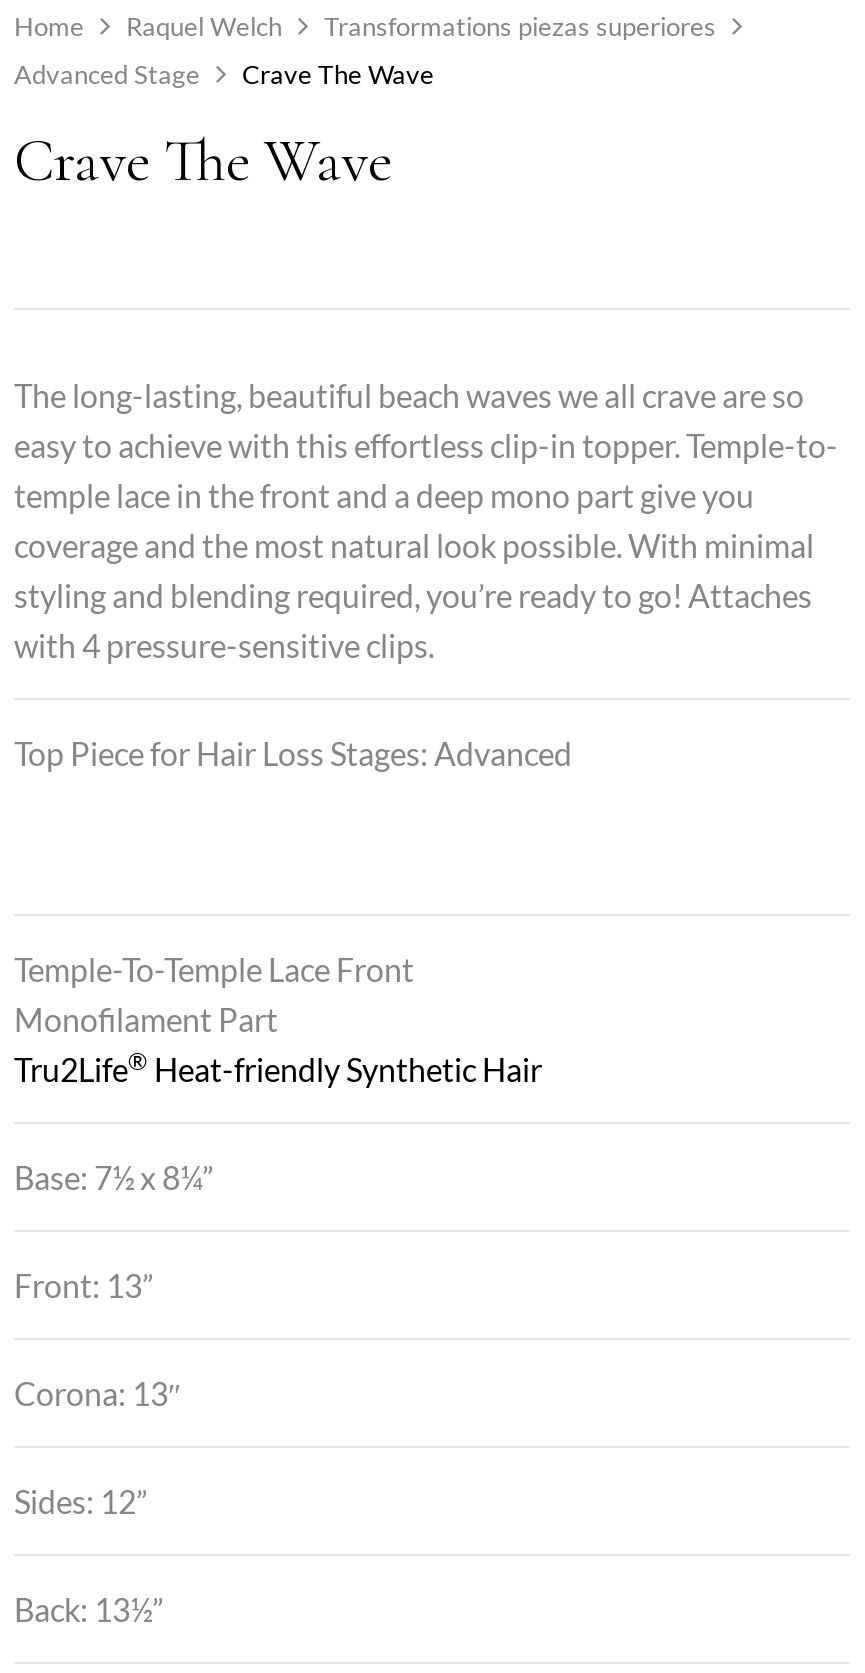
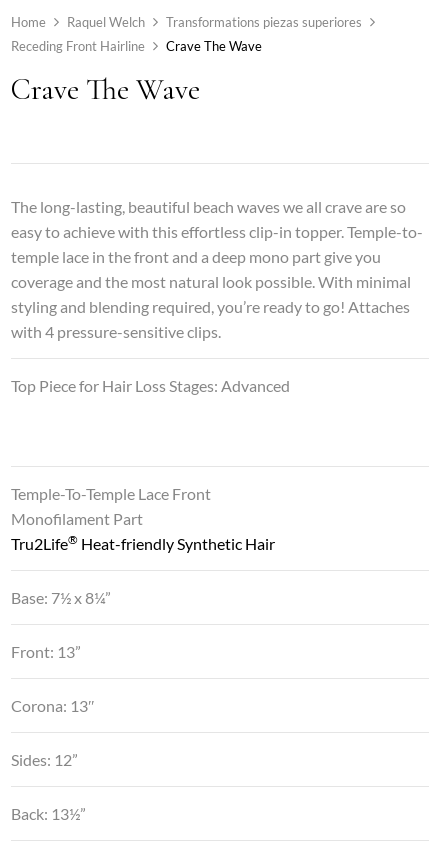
- Advanced Stage
+ Receding Front Hairline
